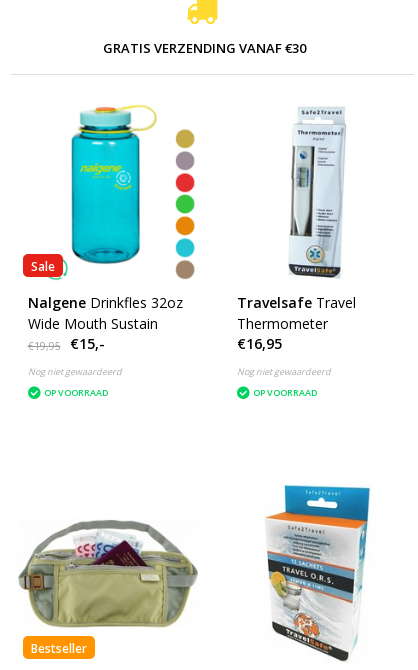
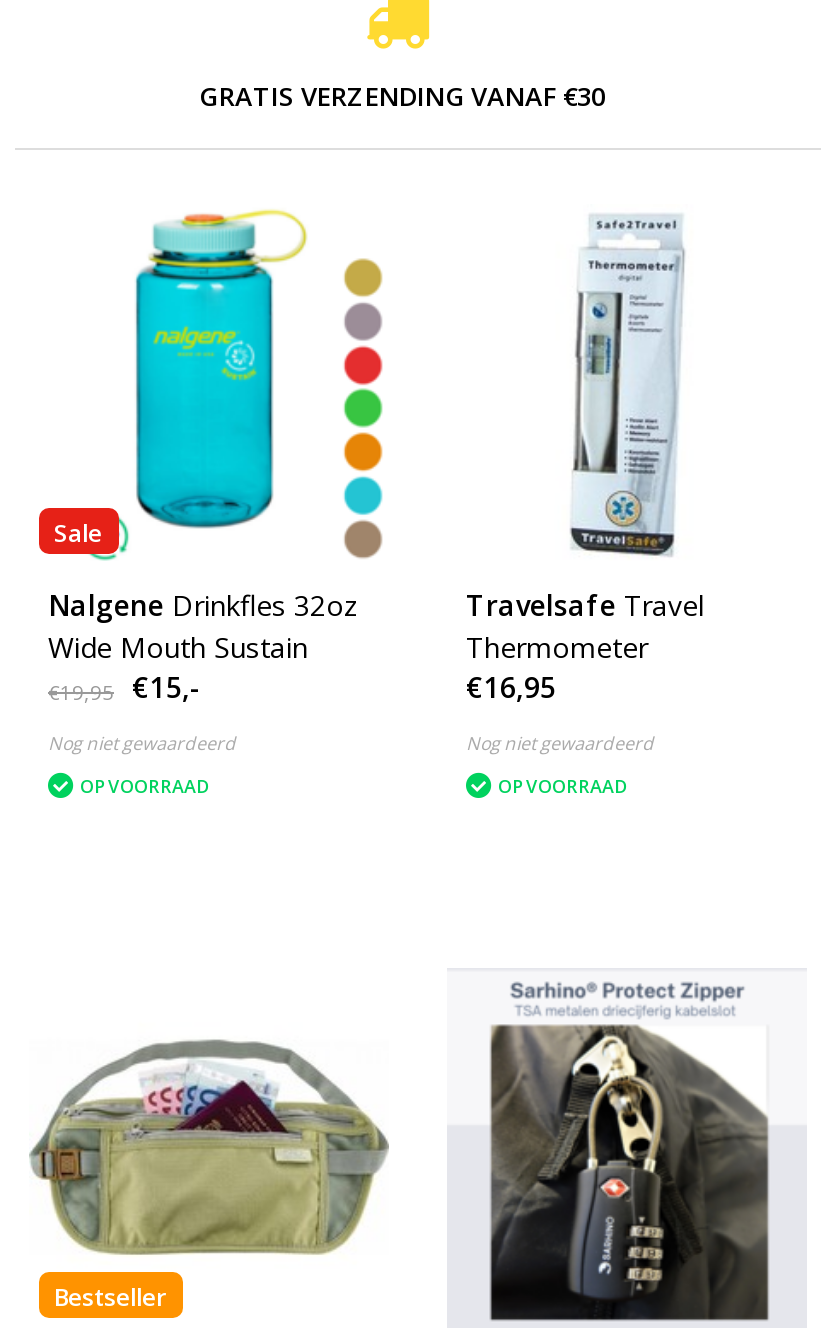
- [image]
+ [image]
